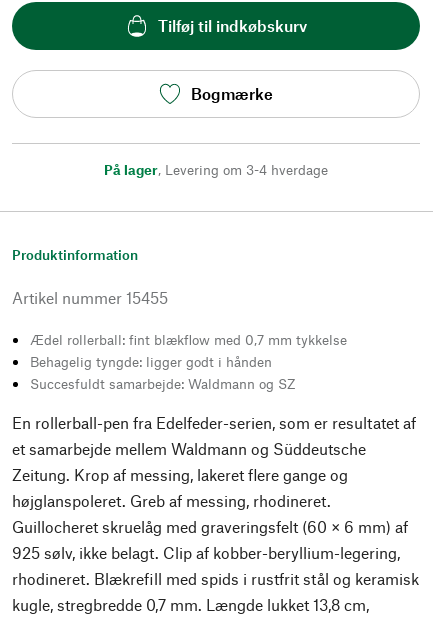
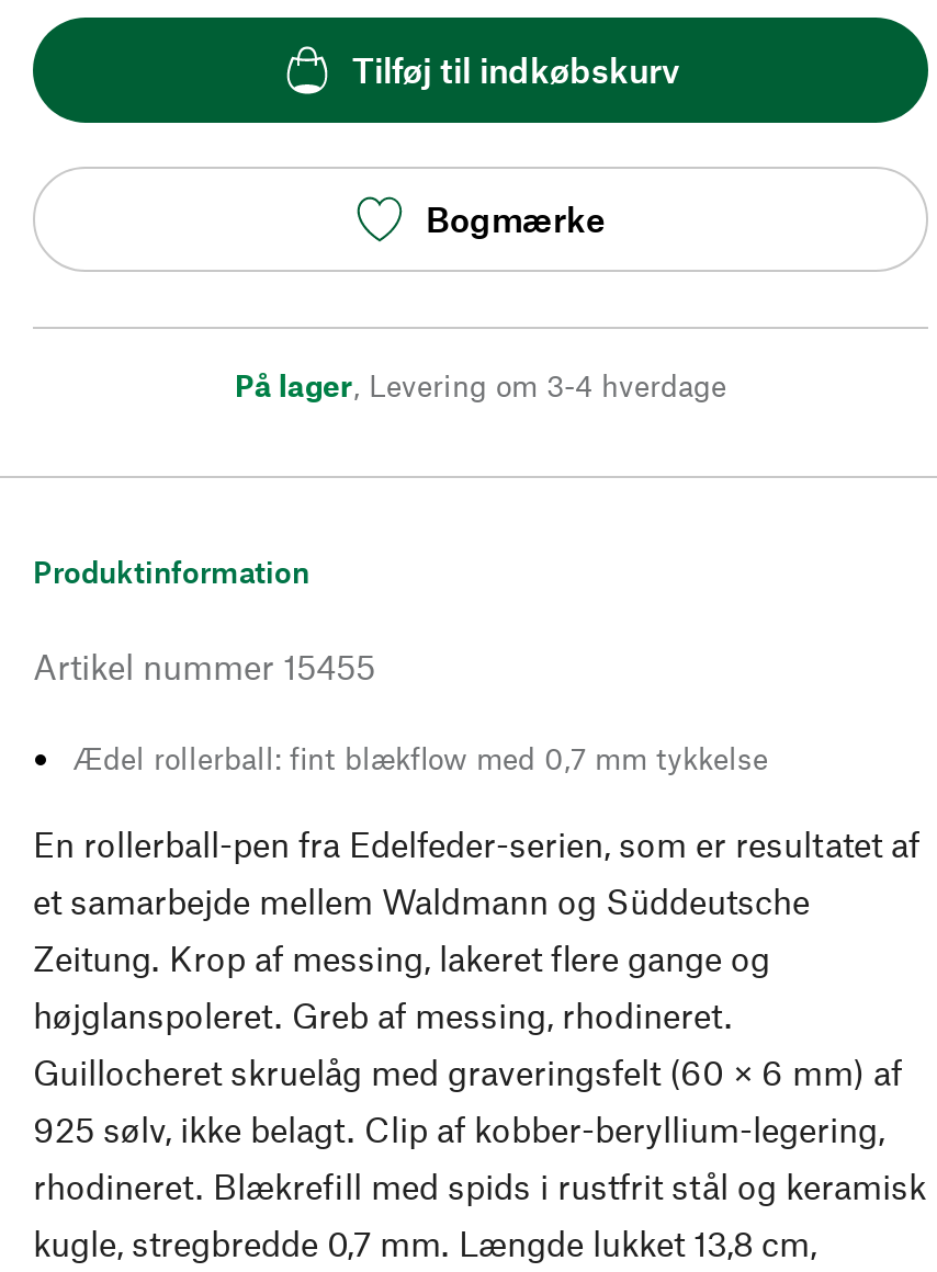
- Behagelig tyngde: ligger godt i hånden
- Succesfuldt samarbejde: Waldmann og SZ
